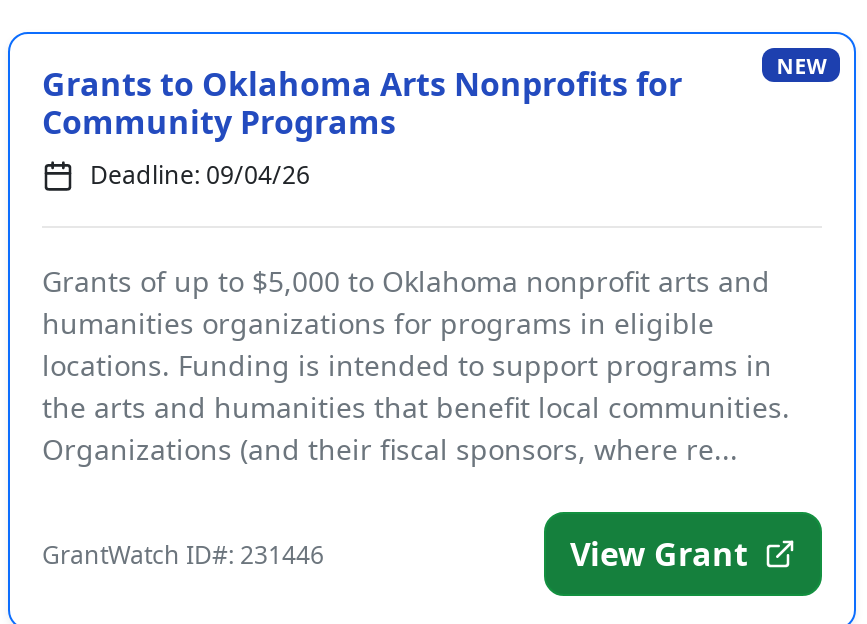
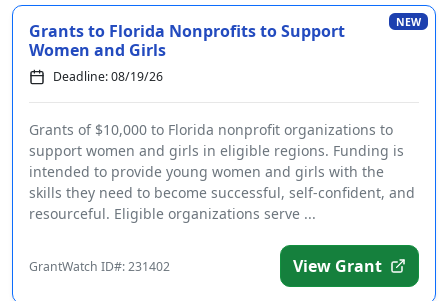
- Grants to Oklahoma Arts Nonprofits for
- Community Programs
- Deadline: 09/04/26
+ Grants to Florida Nonprofits to Support
+ Women and Girls
+ Deadline: 08/19/26

- Grants of up to $5,000 to Oklahoma nonprofit arts and
- humanities organizations for programs in eligible
- locations. Funding is intended to support programs in
- the arts and humanities that benefit local communities.
- Organizations (and their fiscal sponsors, where re...
+ Grants of $10,000 to Florida nonprofit organizations to
+ support women and girls in eligible regions. Funding is
+ intended to provide young women and girls with the
+ skills they need to become successful, self-confident, and
+ resourceful. Eligible organizations serve ...

- GrantWatch ID#: 231446
+ GrantWatch ID#: 231402
